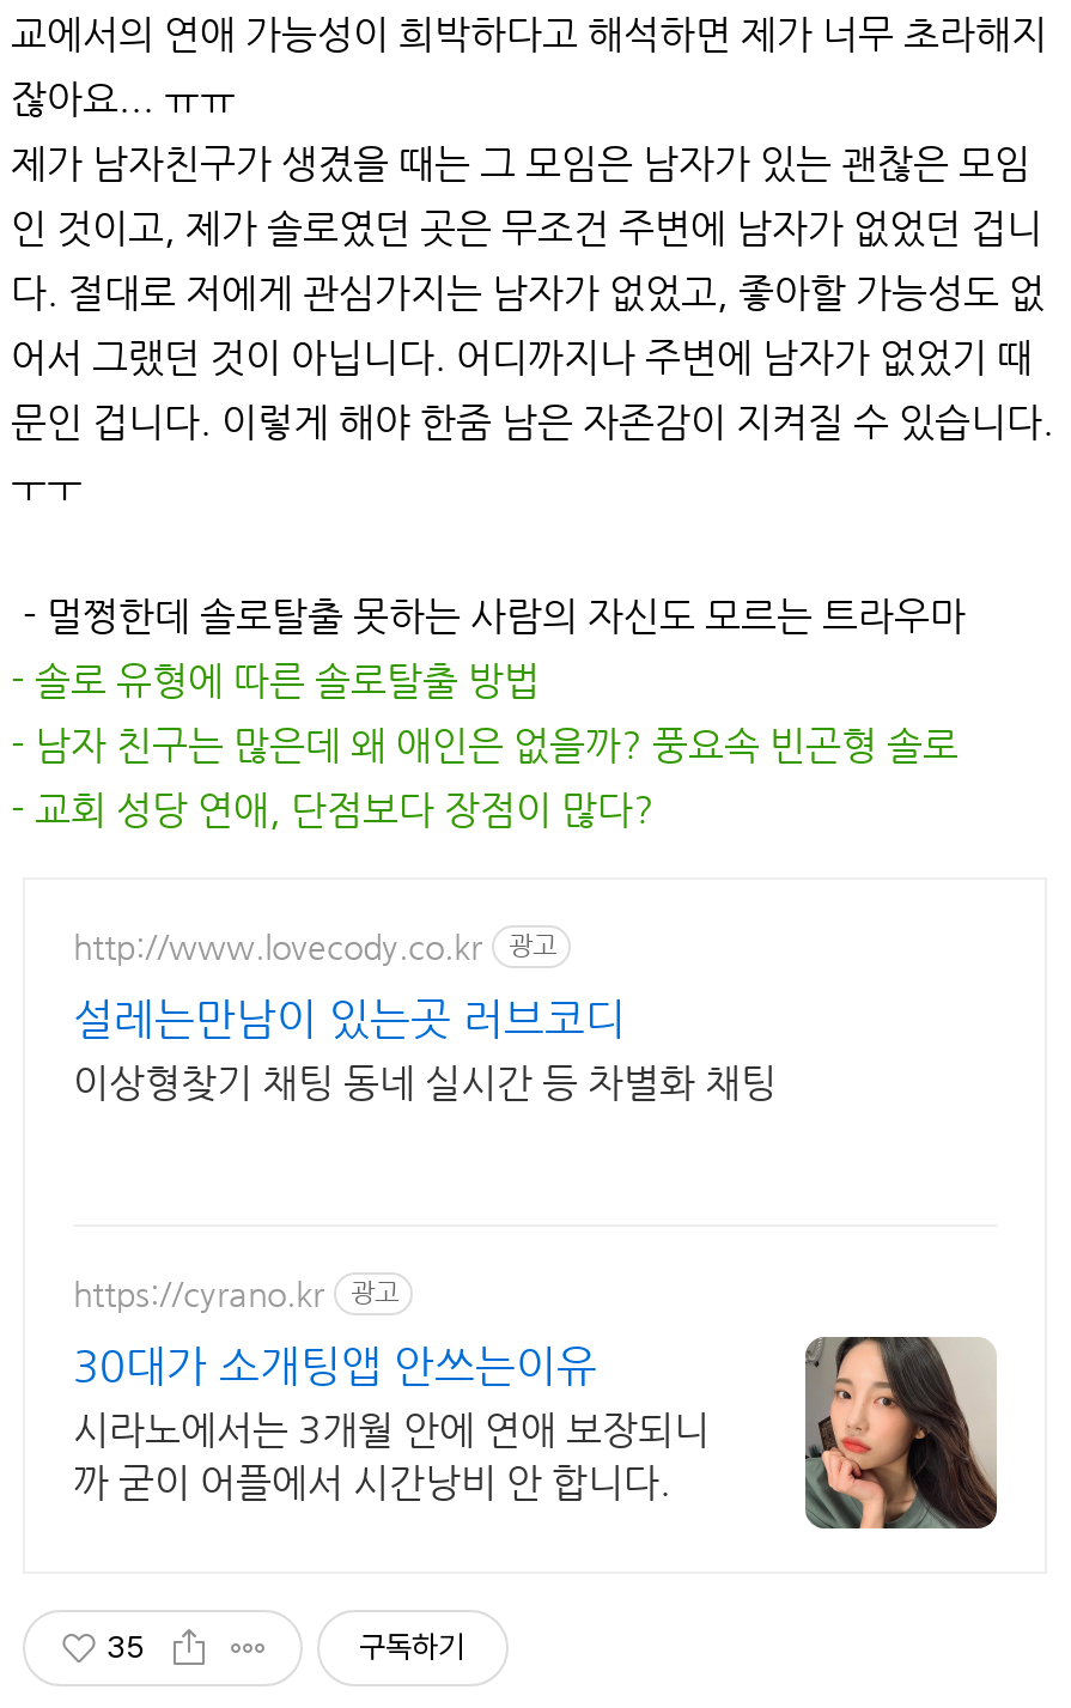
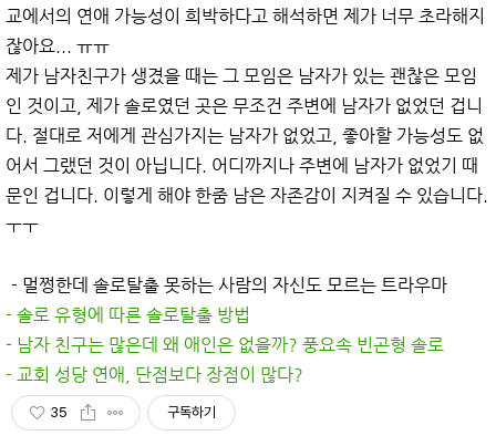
- http://www.lovecody.co.kr
- 광고
- 설레는만남이 있는곳 러브코디
- 이상형찾기 채팅 동네 실시간 등 차별화 채팅

- [image]
- https://cyrano.kr
- 광고
- 30대가 소개팅앱 안쓰는이유
- 시라노에서는 3개월 안에 연애 보장되니
- 까 굳이 어플에서 시간낭비 안 합니다.
